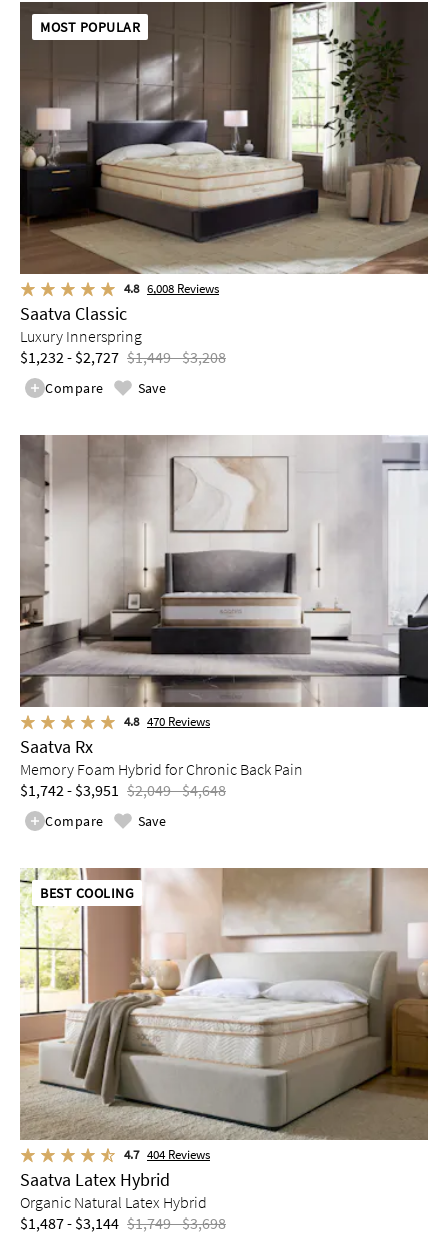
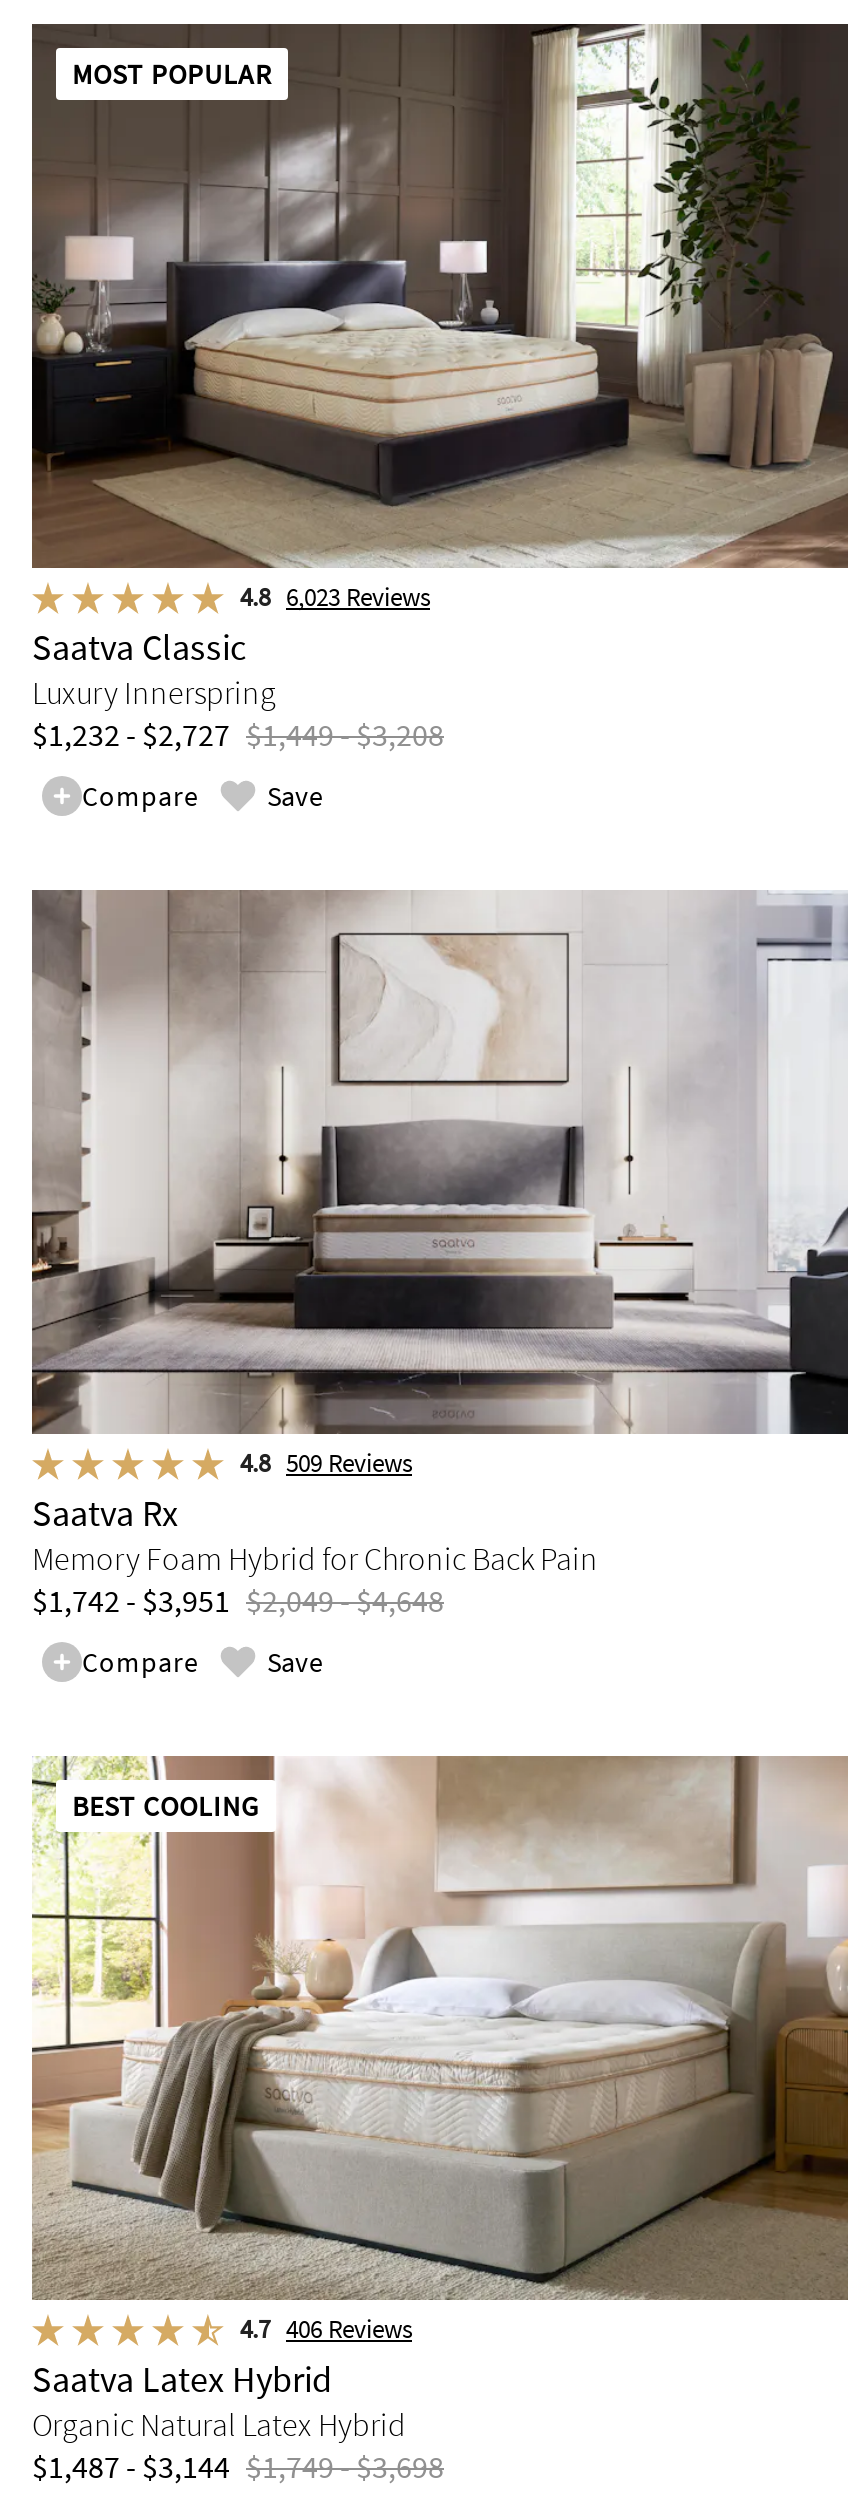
- 4.8 6,008 Reviews
+ 4.8 6,023 Reviews

- 4.8 470 Reviews
+ 4.8 509 Reviews

- 4.7 404 Reviews
+ 4.7 406 Reviews
